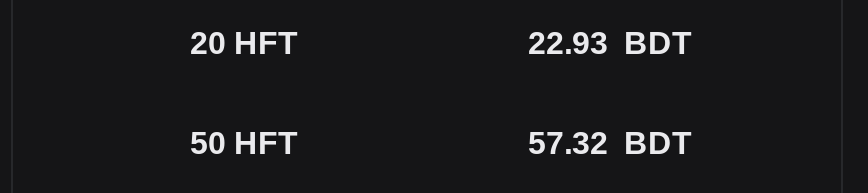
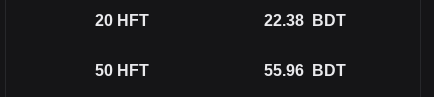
- 22.93 BDT
+ 22.38 BDT

- 57.32 BDT
+ 55.96 BDT
